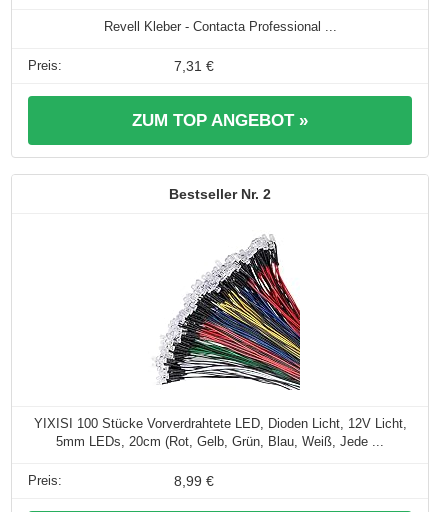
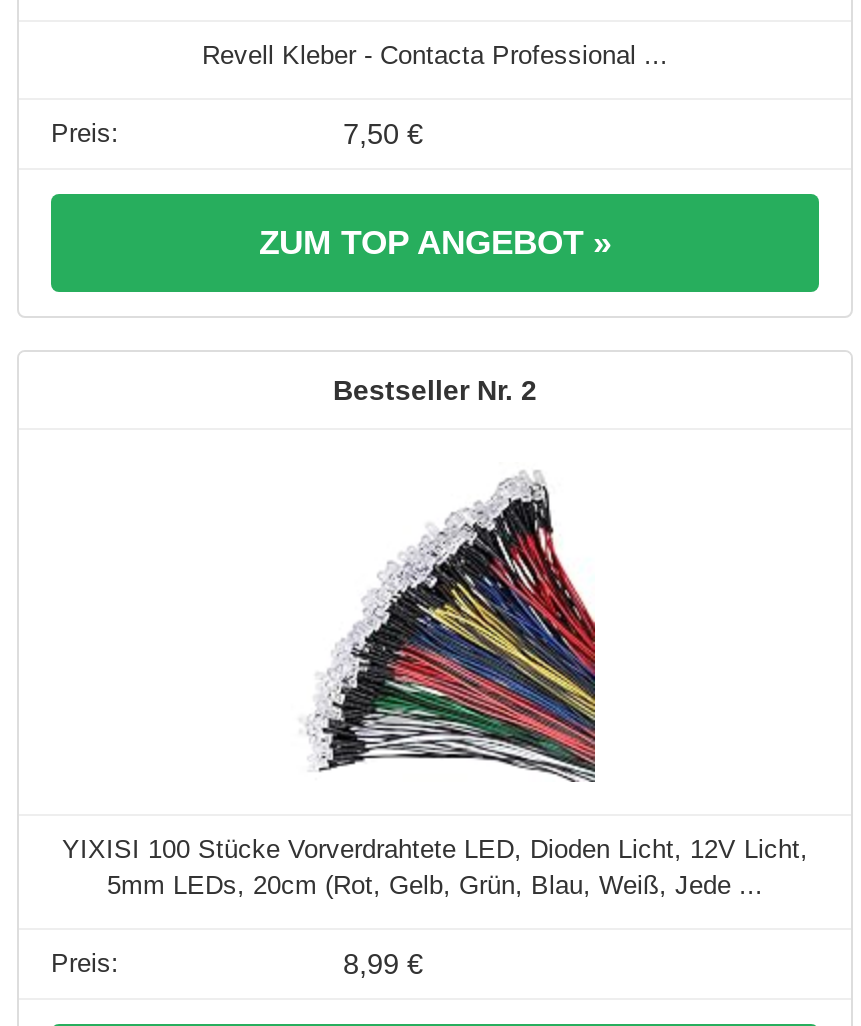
- 7,31 €
+ 7,50 €
